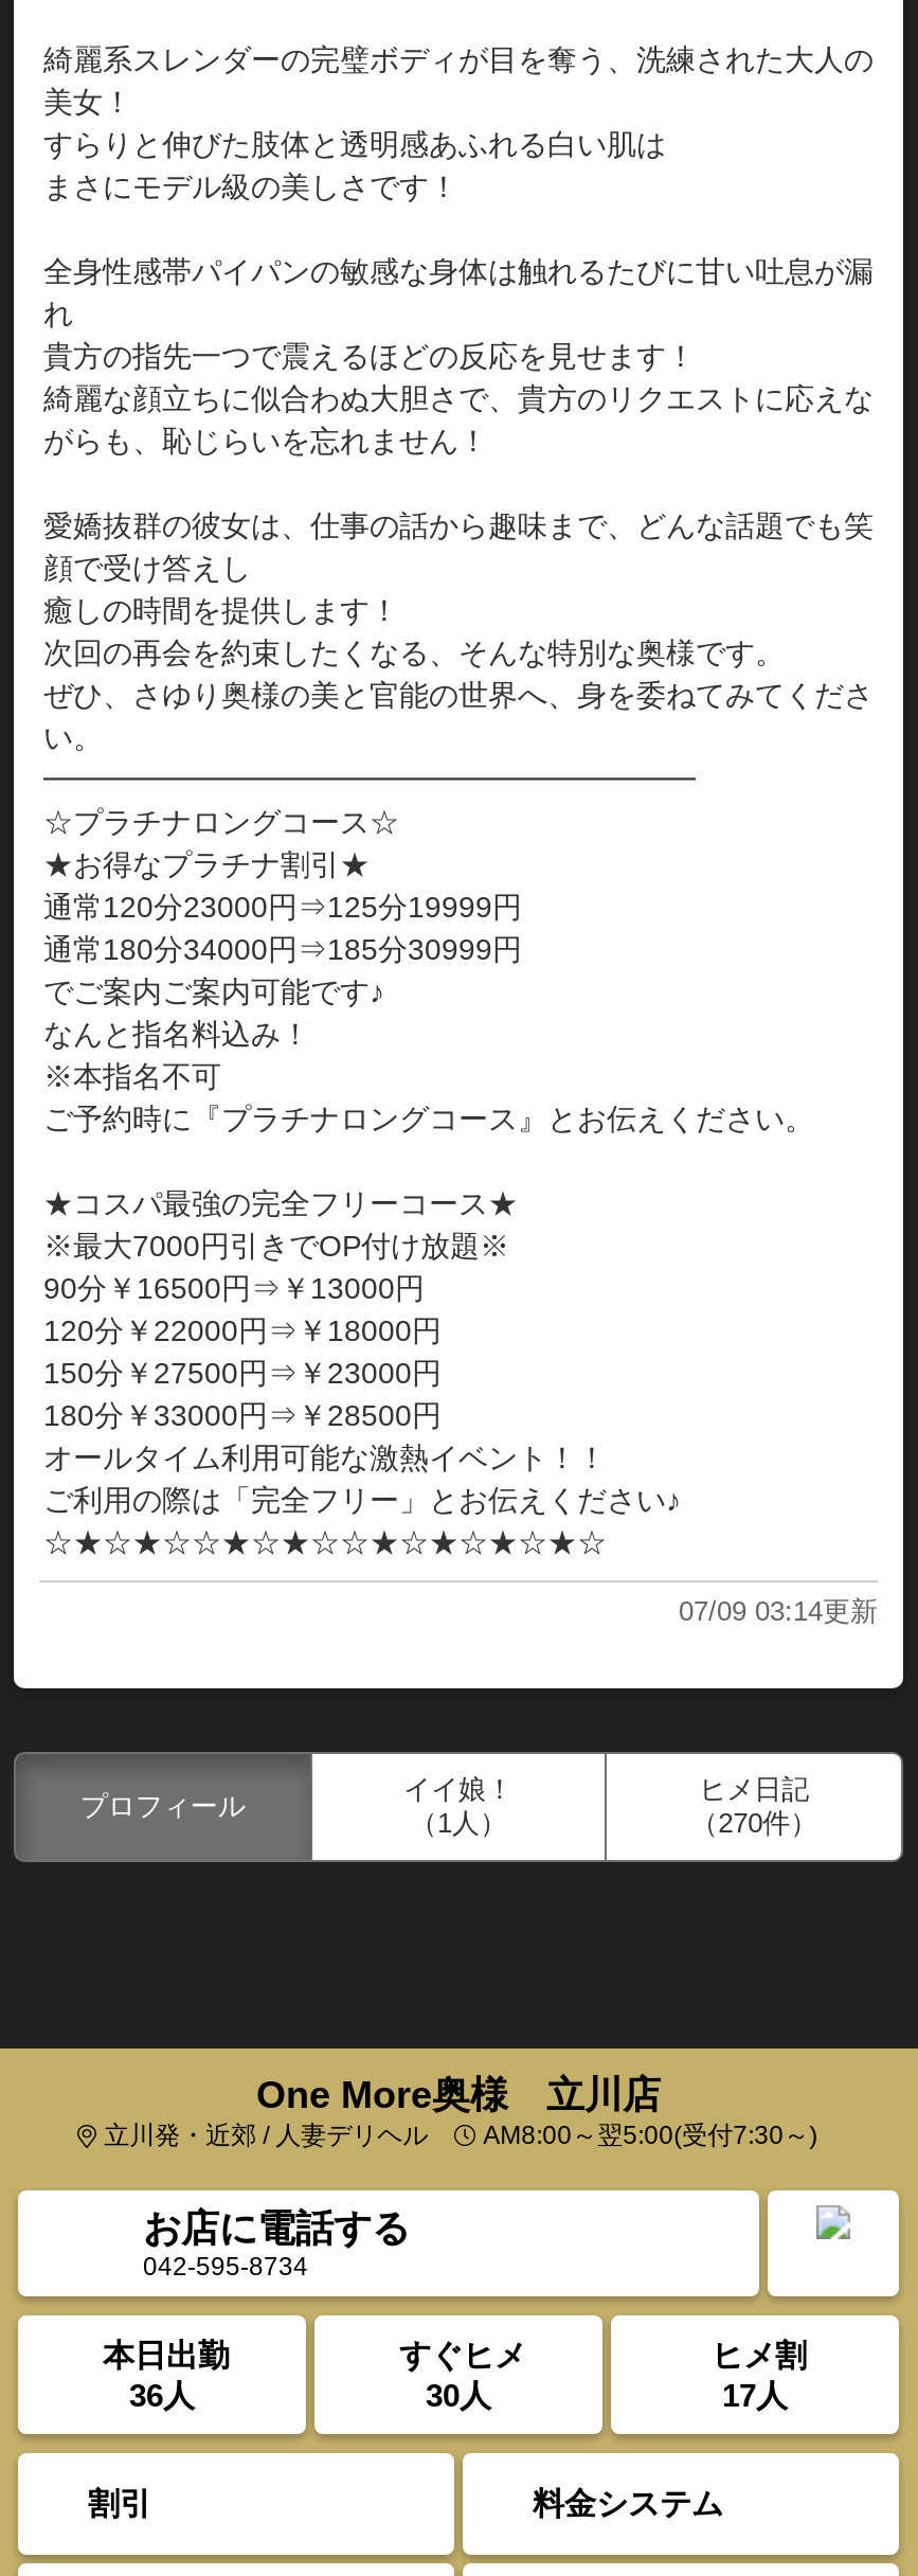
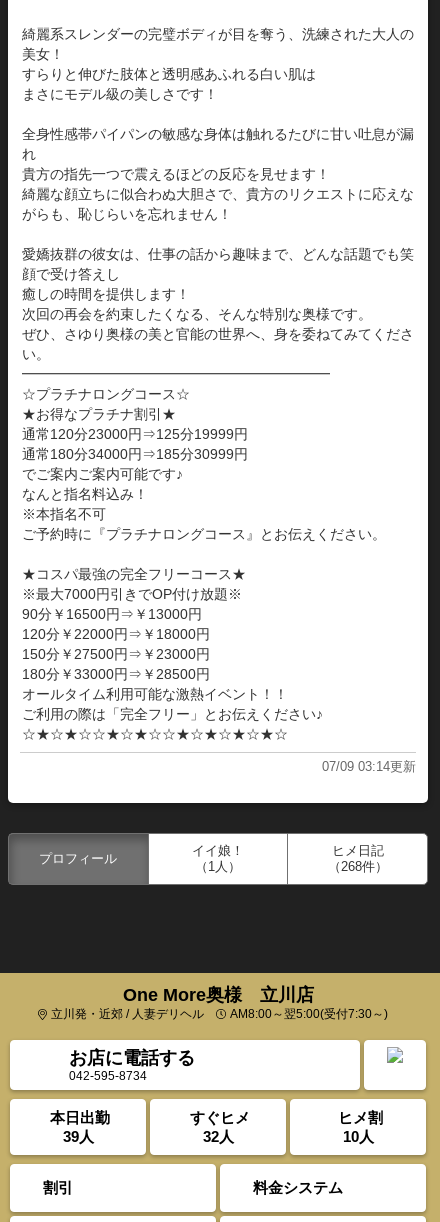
- （270件）
+ （268件）

- 36人
+ 39人

- 30人
+ 32人

- 17人
+ 10人
